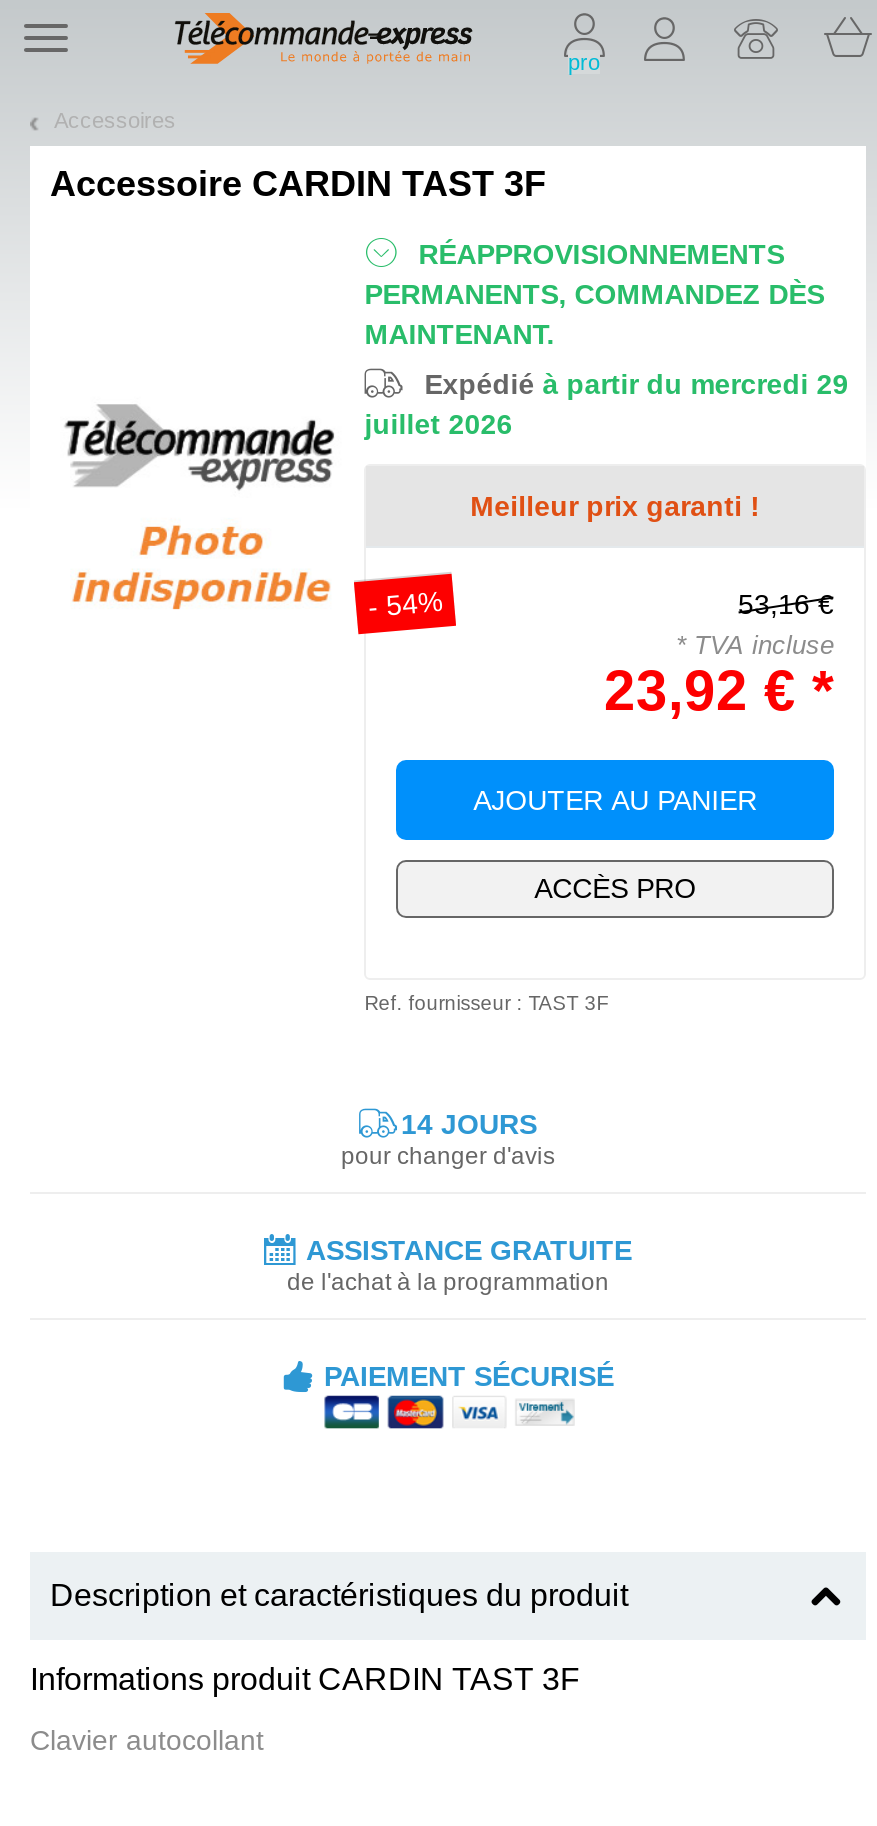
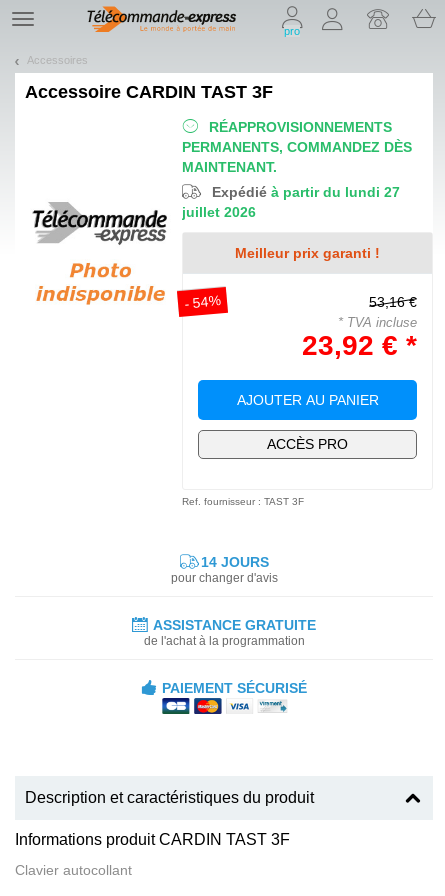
- Expédié à partir du mercredi 29
+ Expédié à partir du lundi 27
